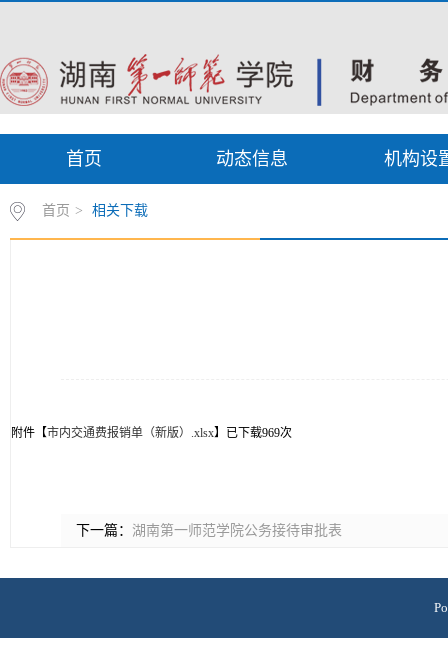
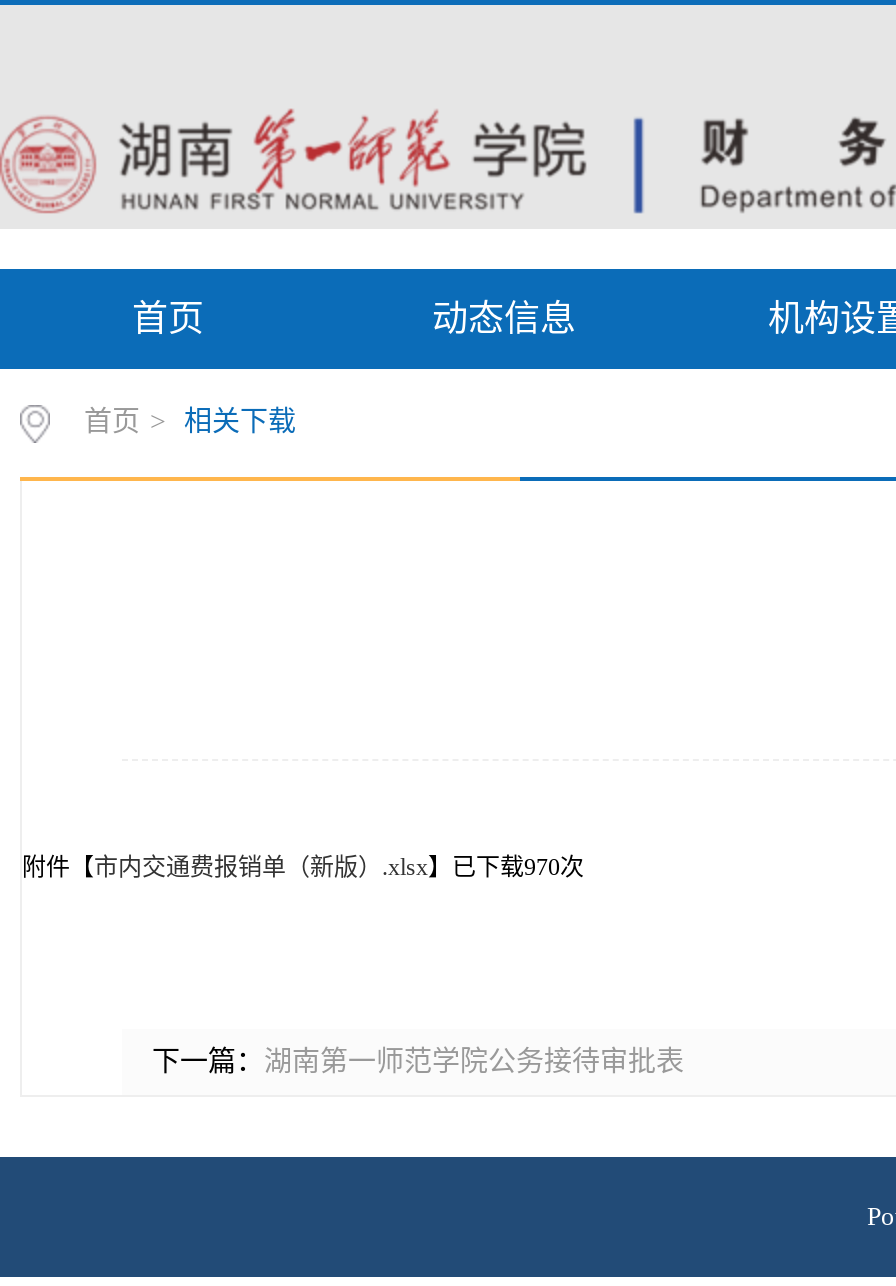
- 附件【市内交通费报销单（新版）.xlsx】已下载969次
+ 附件【市内交通费报销单（新版）.xlsx】已下载970次
